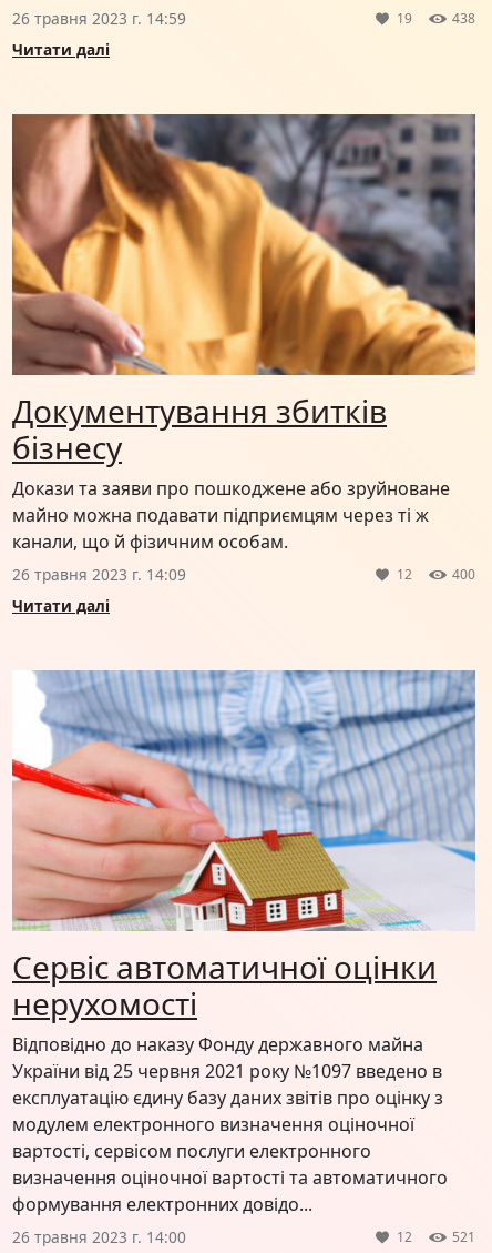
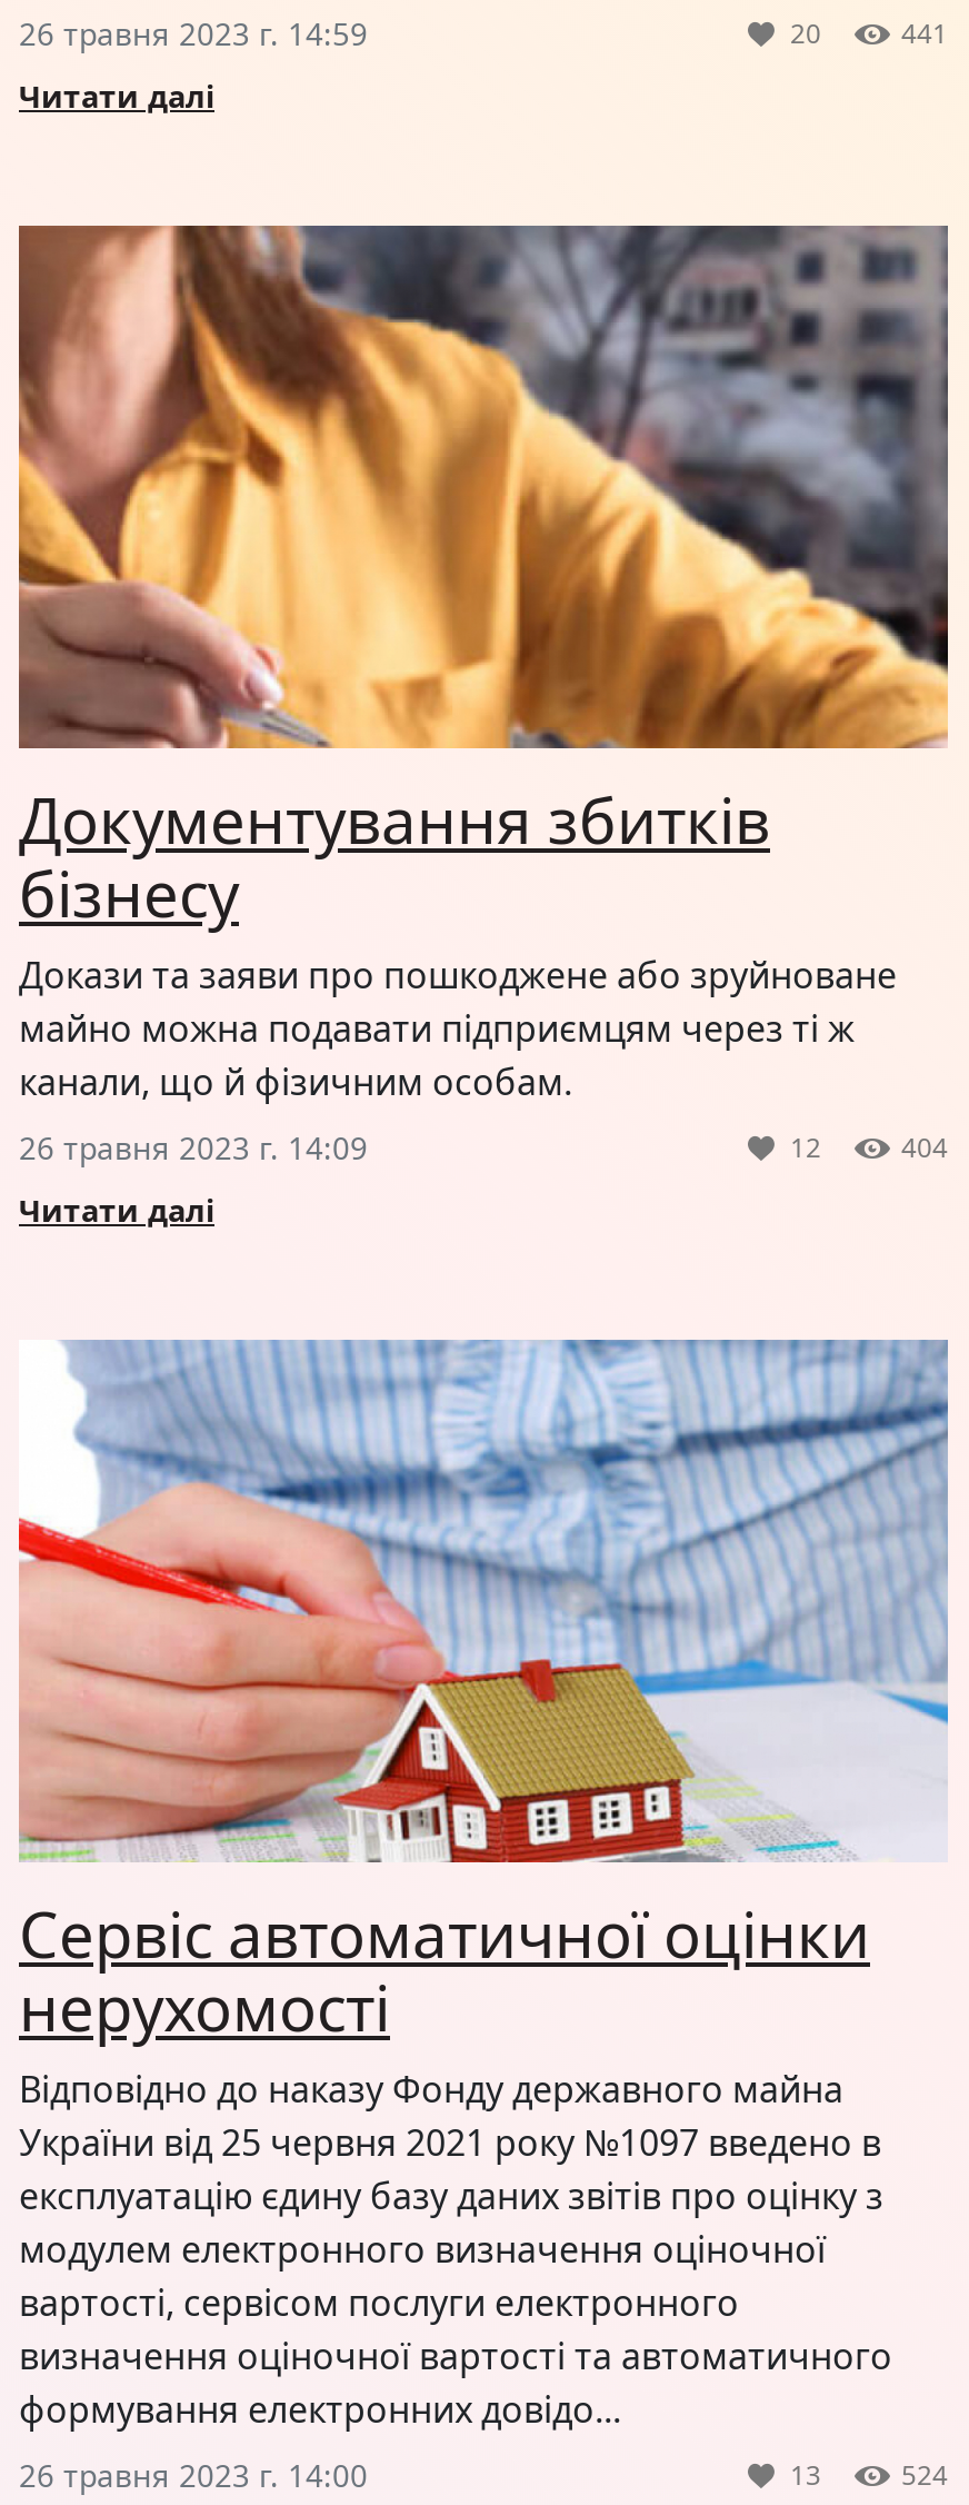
- 19
+ 20

- 438
+ 441

- 400
+ 404

- 12
+ 13

- 521
+ 524
